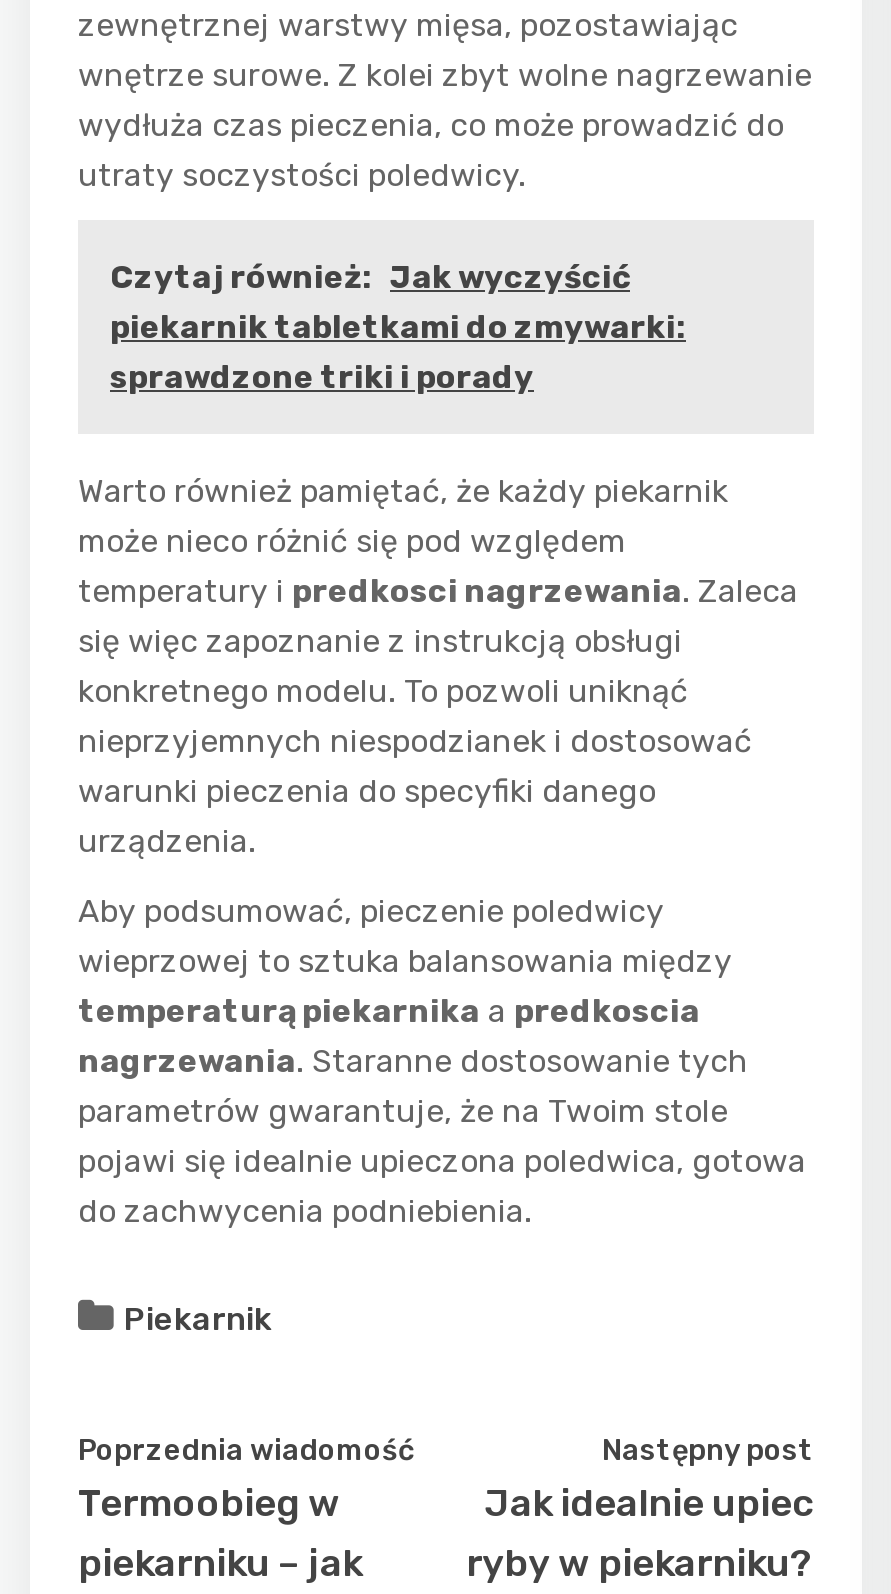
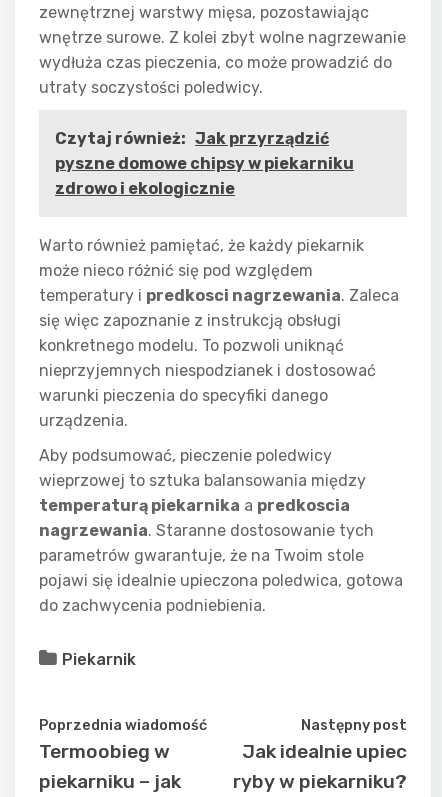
- Czytaj również: Jak wyczyścić
- piekarnik tabletkami do zmywarki:
- sprawdzone triki i porady
+ Czytaj również: Jak przyrządzić
+ pyszne domowe chipsy w piekarniku
+ zdrowo i ekologicznie
